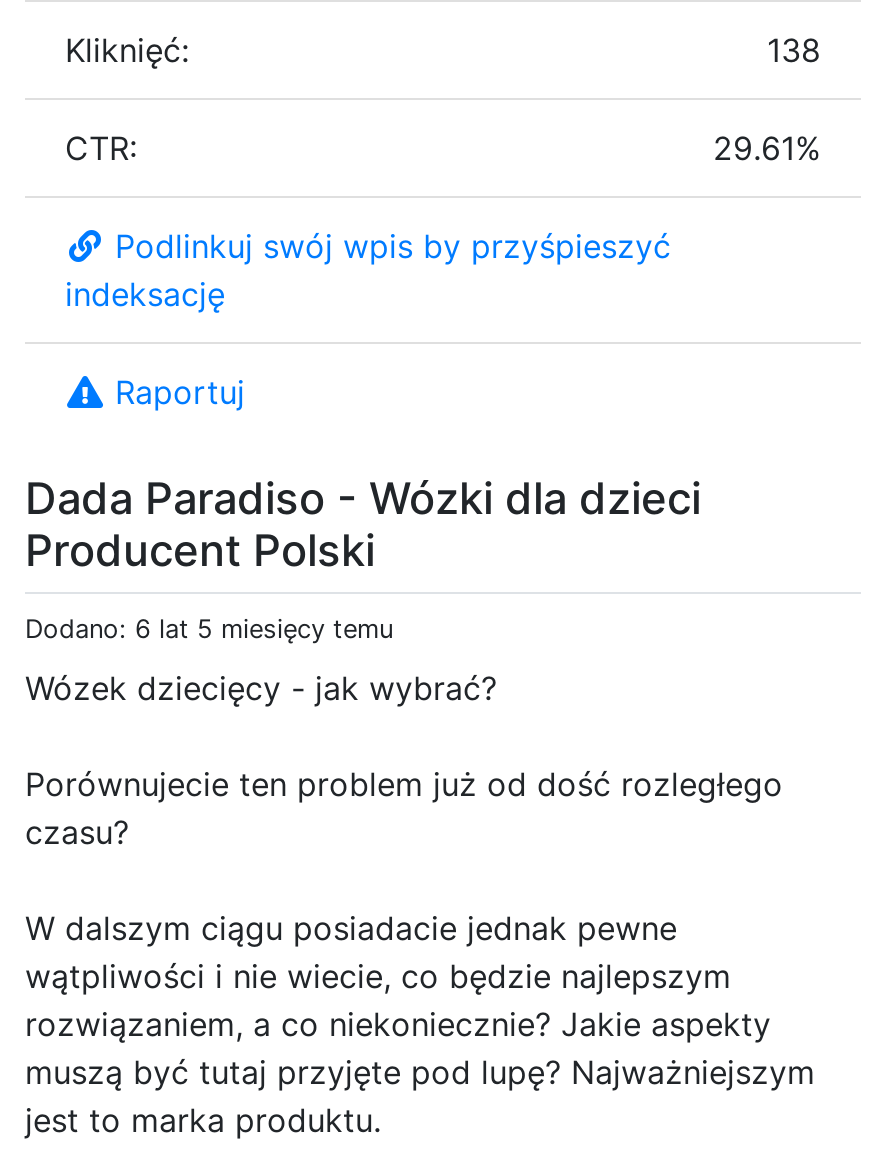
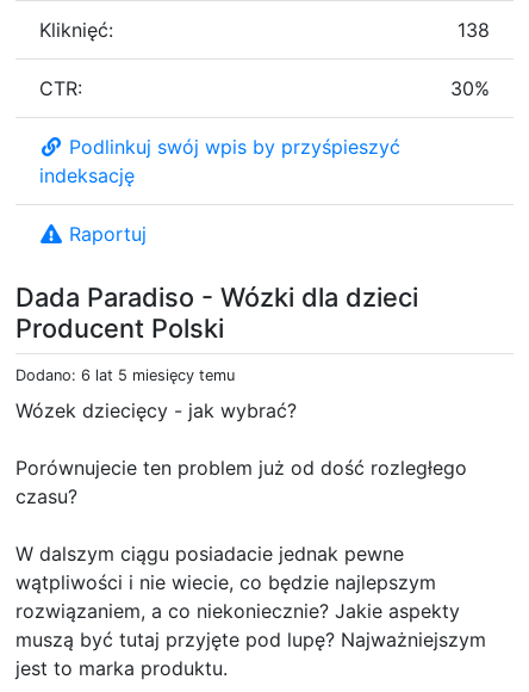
- 29.61%
+ 30%
